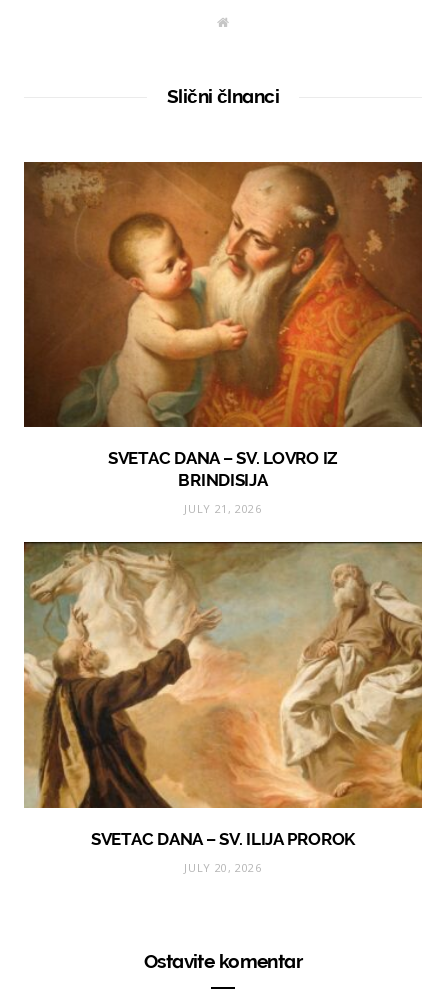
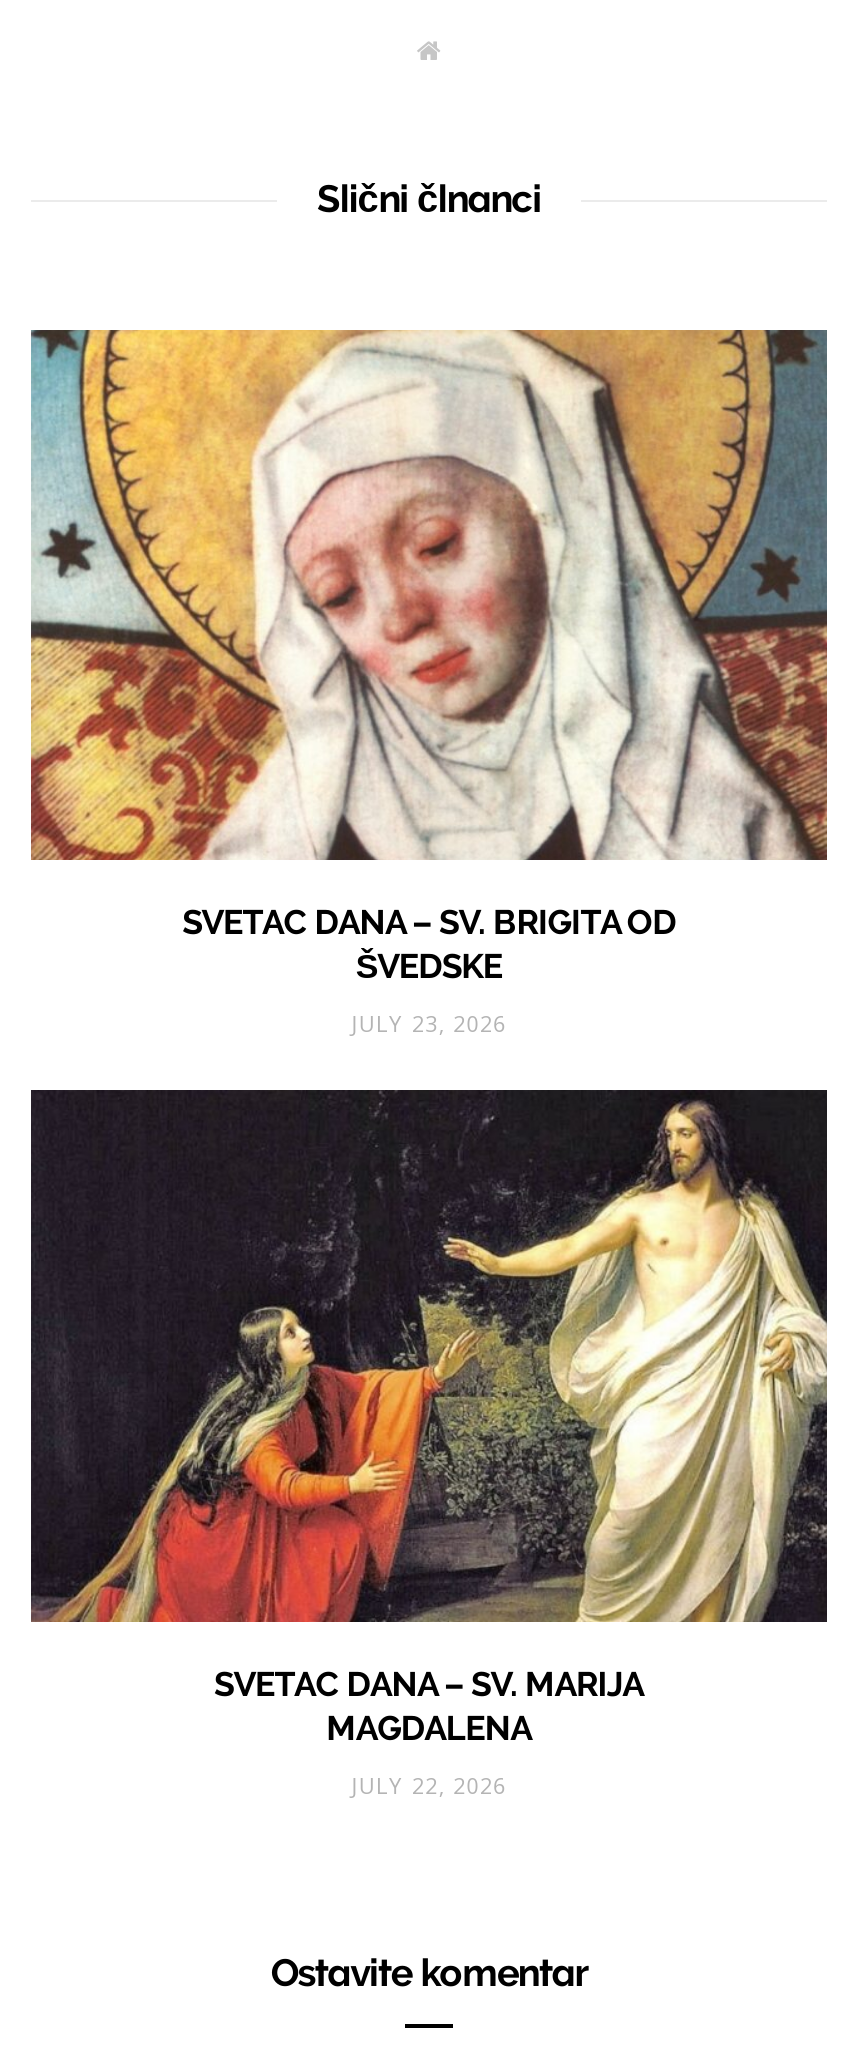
- [image]
- SVETAC DANA – SV. LOVRO IZ
- BRINDISIJA
+ [image]
+ SVETAC DANA – SV. BRIGITA OD
+ ŠVEDSKE

- JULY 21, 2026
+ JULY 23, 2026

- [image]
- SVETAC DANA – SV. ILIJA PROROK
+ [image]
+ SVETAC DANA – SV. MARIJA
+ MAGDALENA

- JULY 20, 2026
+ JULY 22, 2026
